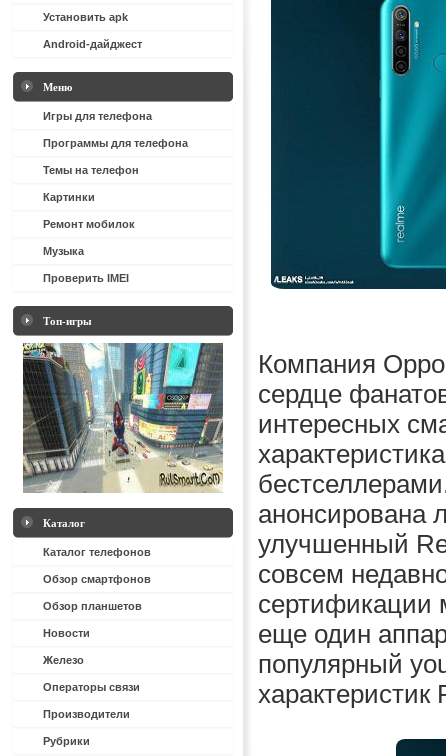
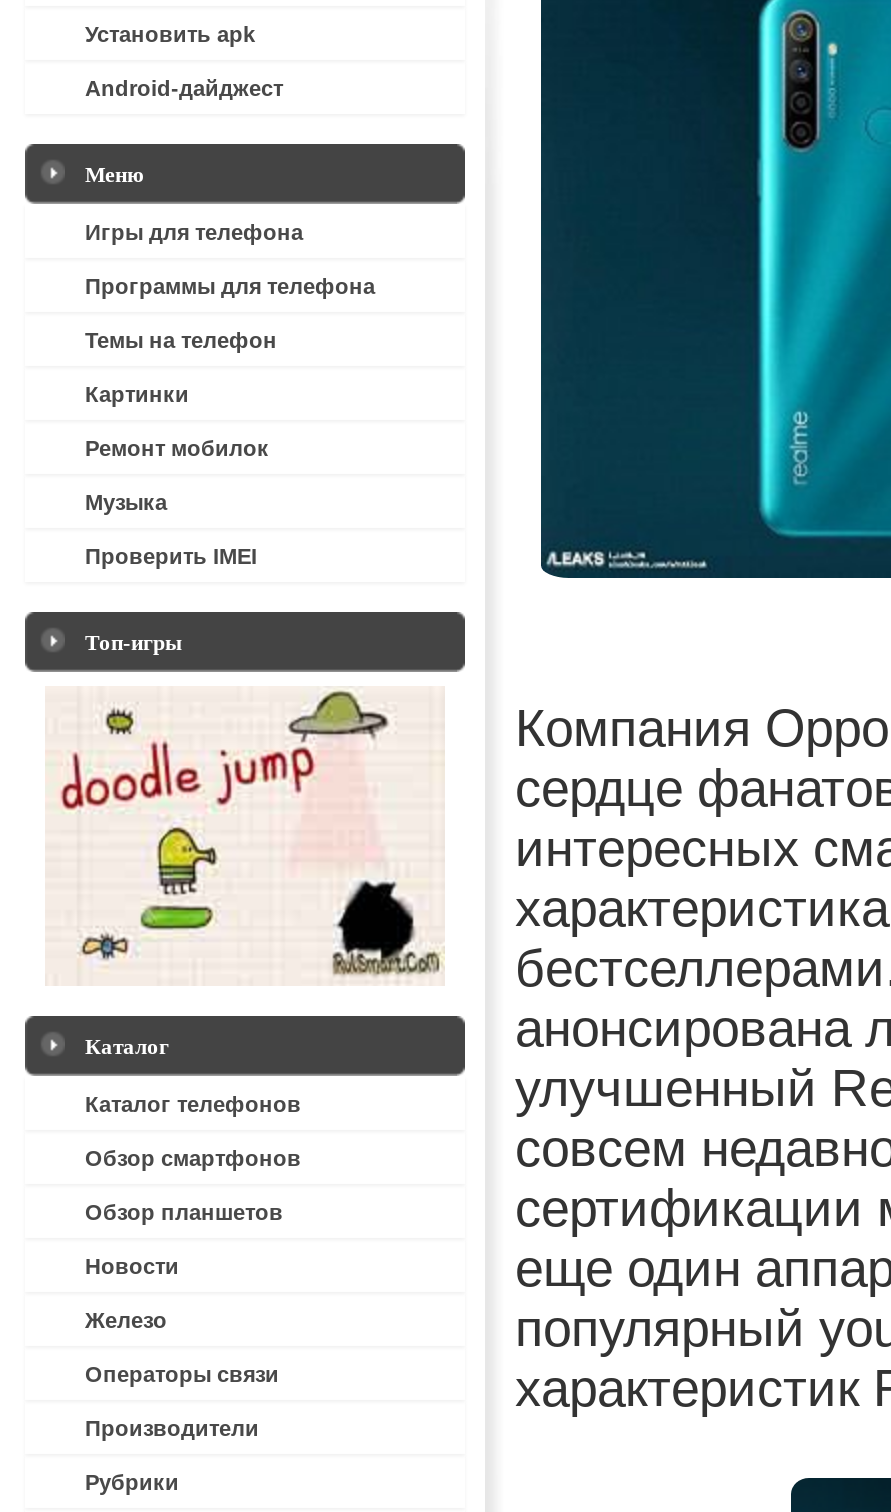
- [image]
+ [image]
